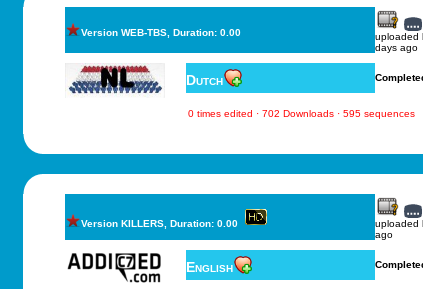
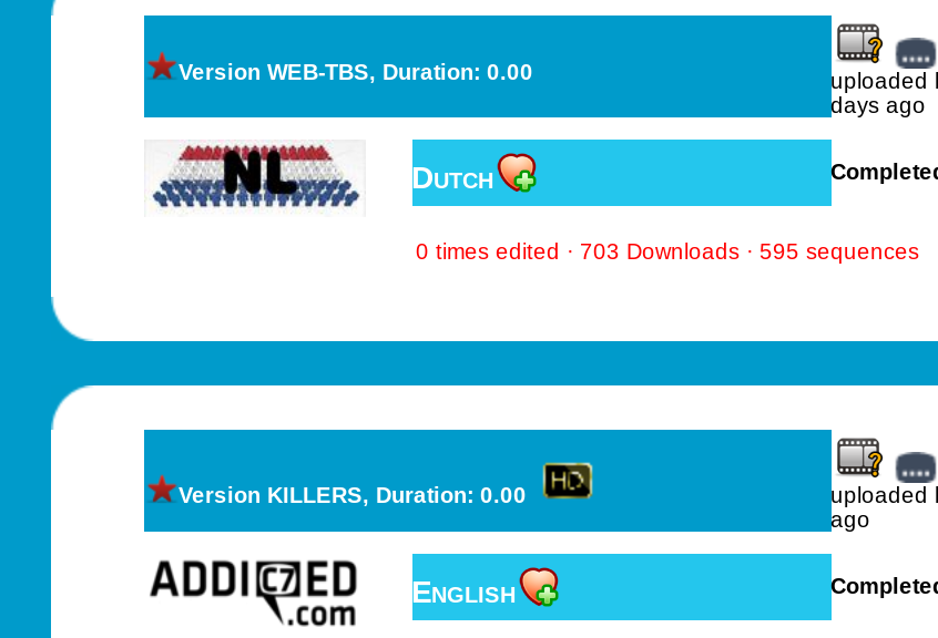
- 0 times edited · 702 Downloads · 595 sequences
+ 0 times edited · 703 Downloads · 595 sequences
